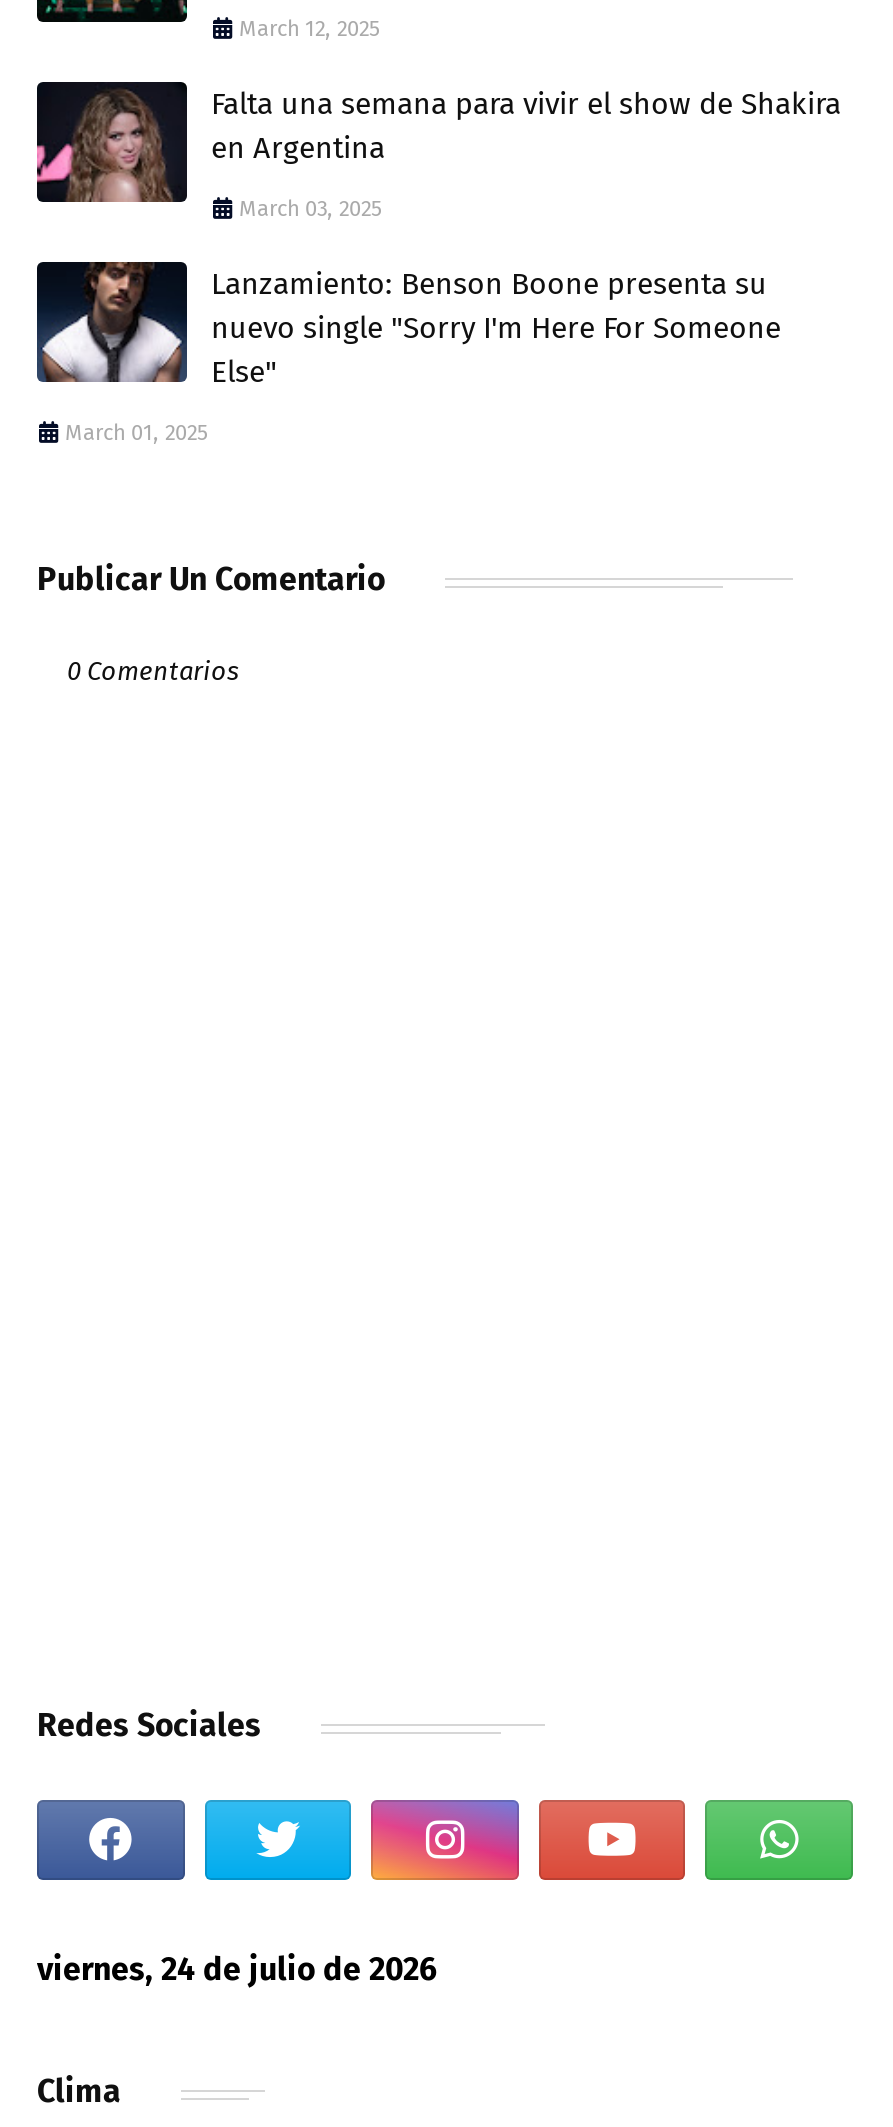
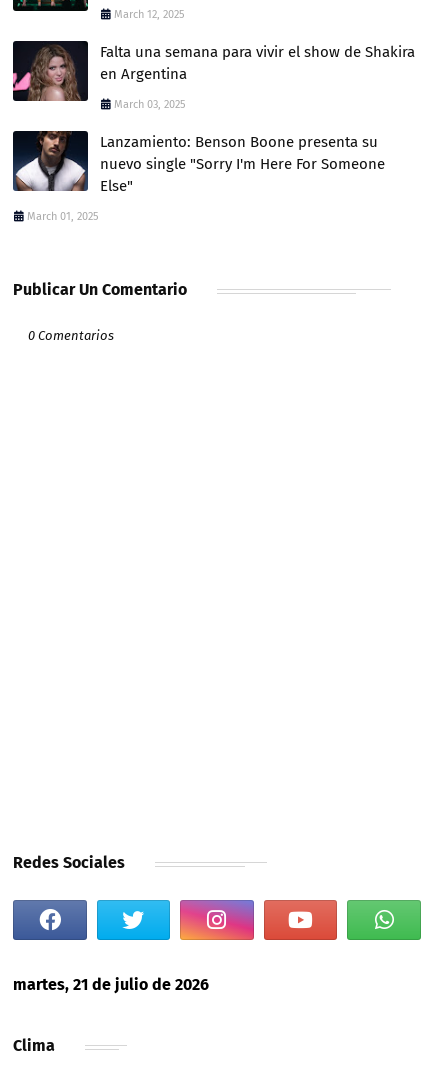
- viernes, 24 de julio de 2026
+ martes, 21 de julio de 2026
